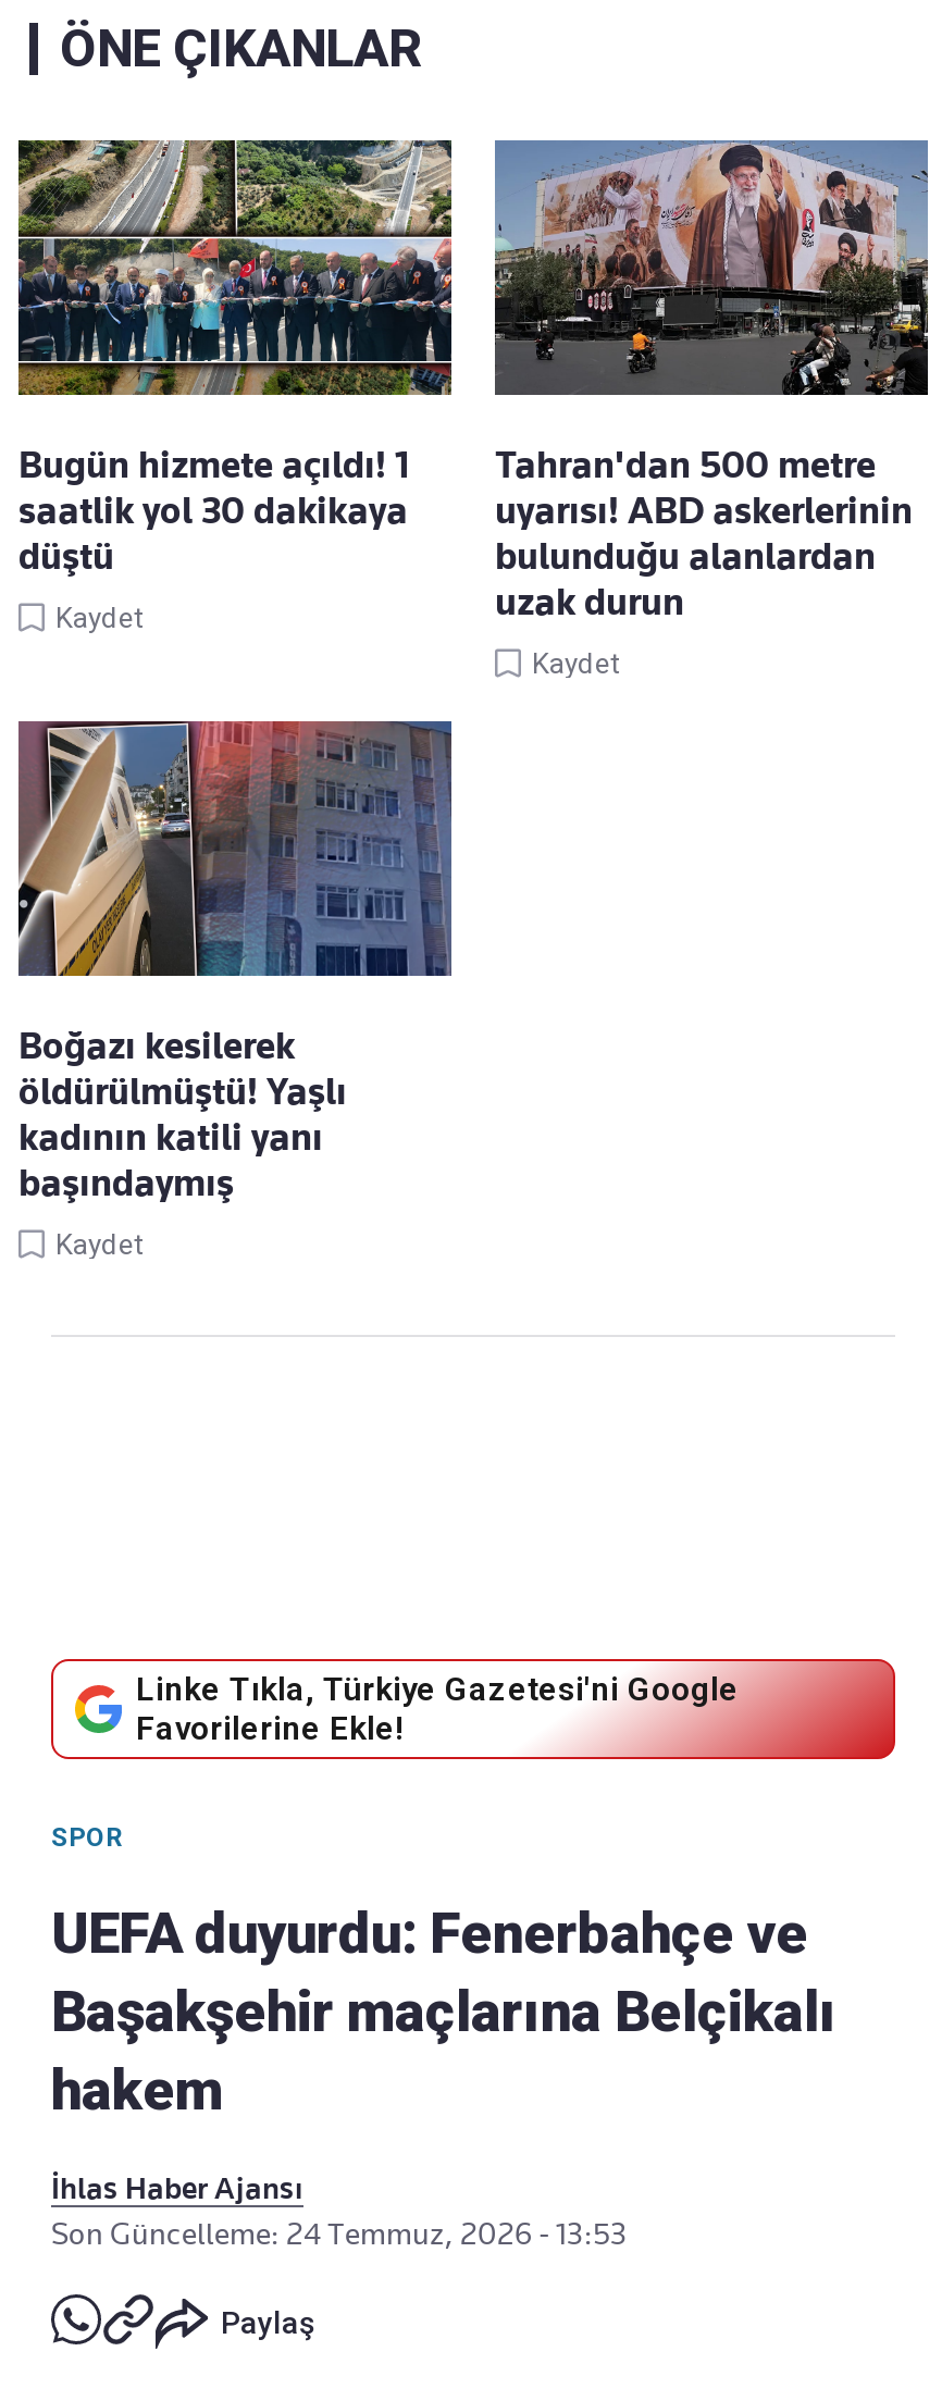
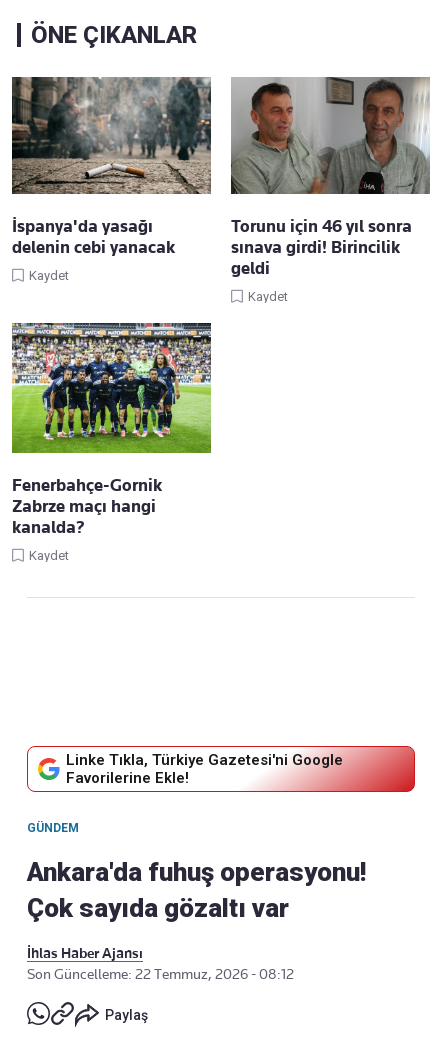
- [image]
- Bugün hizmete açıldı! 1
- saatlik yol 30 dakikaya
- düştü
+ [image]
+ İspanya'da yasağı
+ delenin cebi yanacak

- [image]
- Tahran'dan 500 metre
- uyarısı! ABD askerlerinin
- bulunduğu alanlardan
- uzak durun
+ [image]
+ Torunu için 46 yıl sonra
+ sınava girdi! Birincilik
+ geldi

- [image]
- Boğazı kesilerek
- öldürülmüştü! Yaşlı
- kadının katili yanı
- başındaymış
+ [image]
+ Fenerbahçe-Gornik
+ Zabrze maçı hangi
+ kanalda?

- SPOR
+ GÜNDEM

- UEFA duyurdu: Fenerbahçe ve
- Başakşehir maçlarına Belçikalı
- hakem
+ Ankara'da fuhuş operasyonu!
+ Çok sayıda gözaltı var

- Son Güncelleme: 24 Temmuz, 2026 - 13:53
+ Son Güncelleme: 22 Temmuz, 2026 - 08:12
